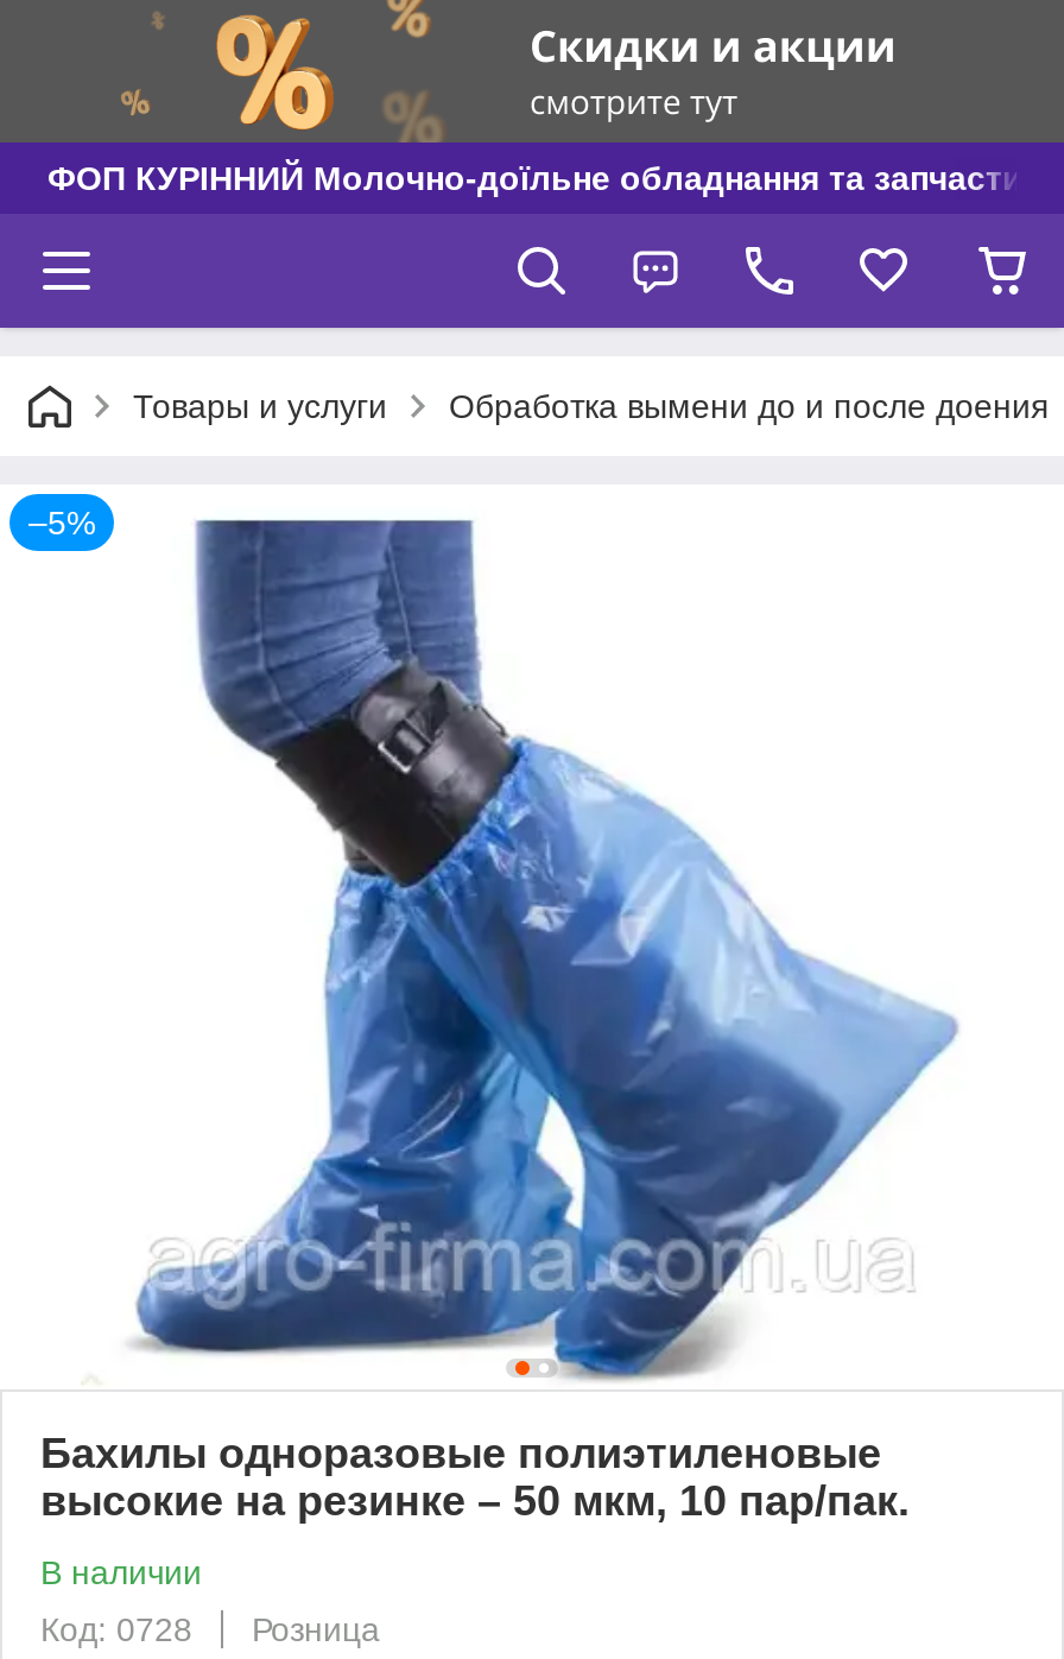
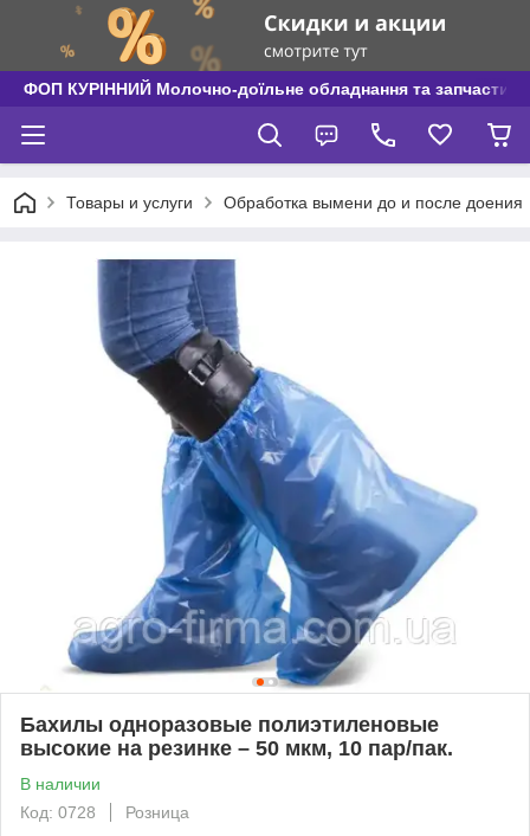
- –5%
